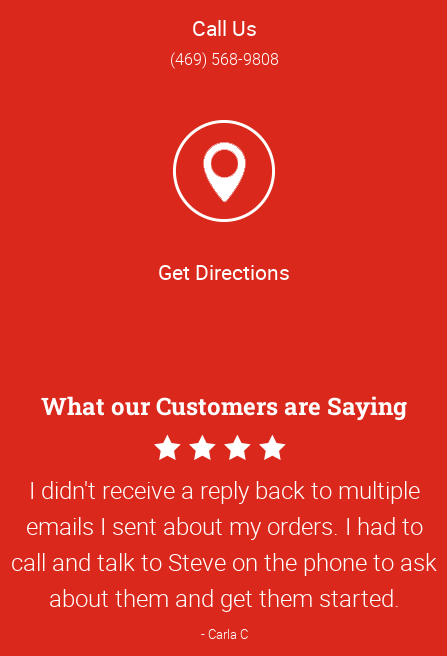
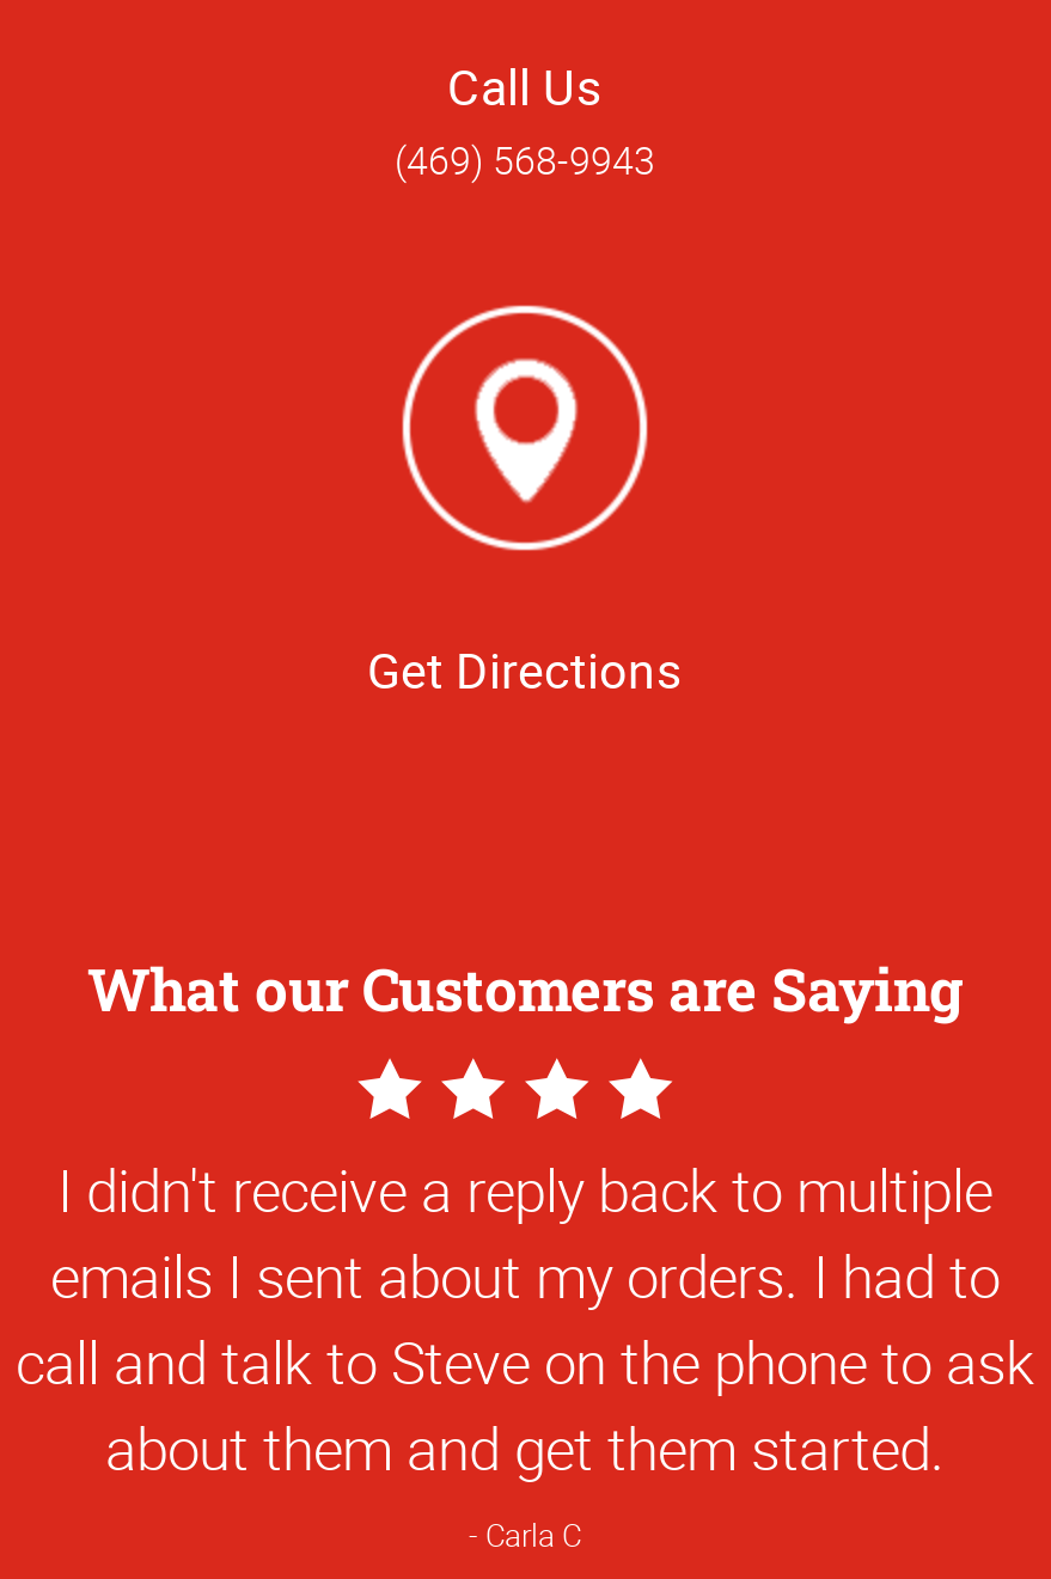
- (469) 568-9808
+ (469) 568-9943
